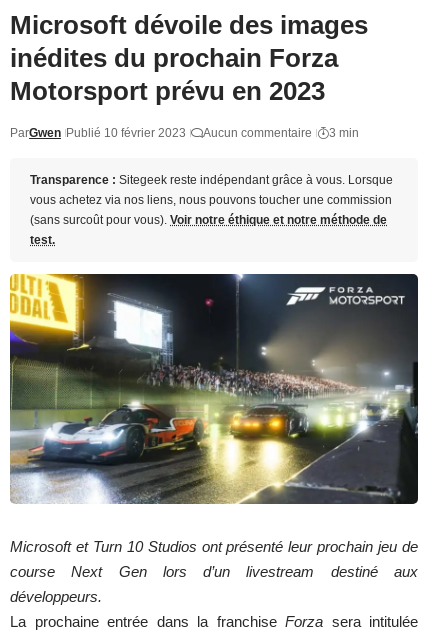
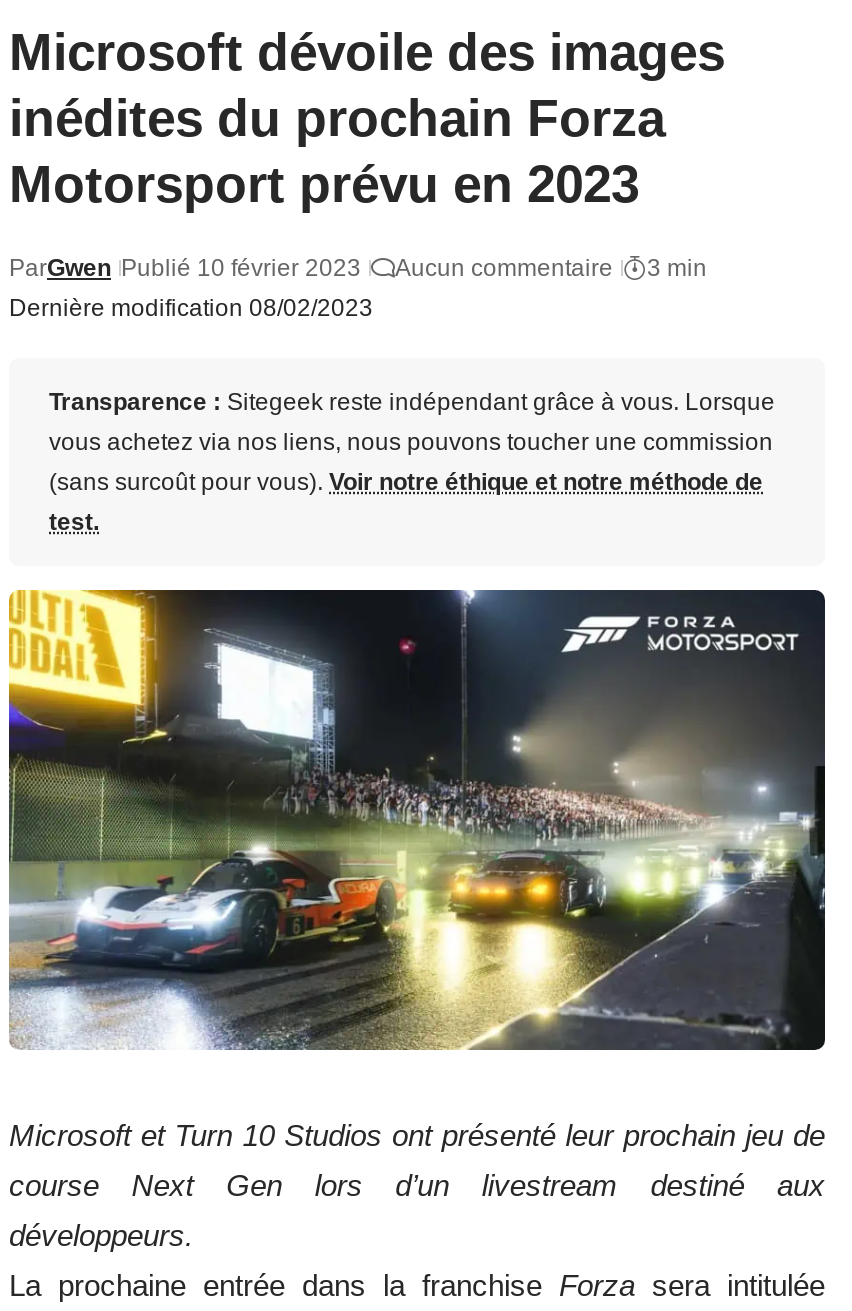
+ Dernière modification 08/02/2023
